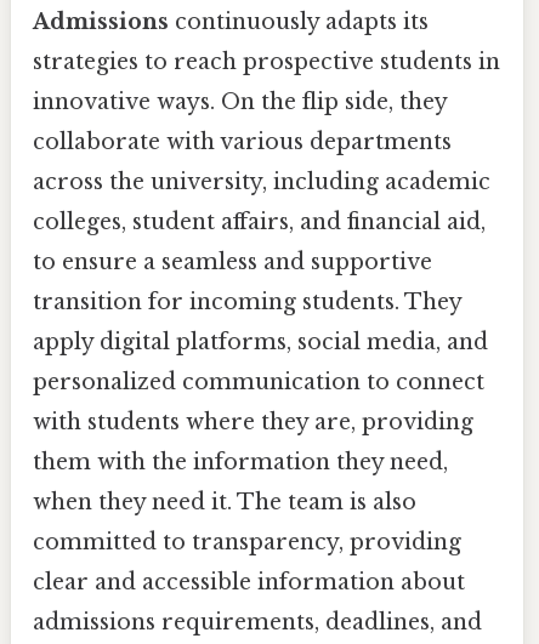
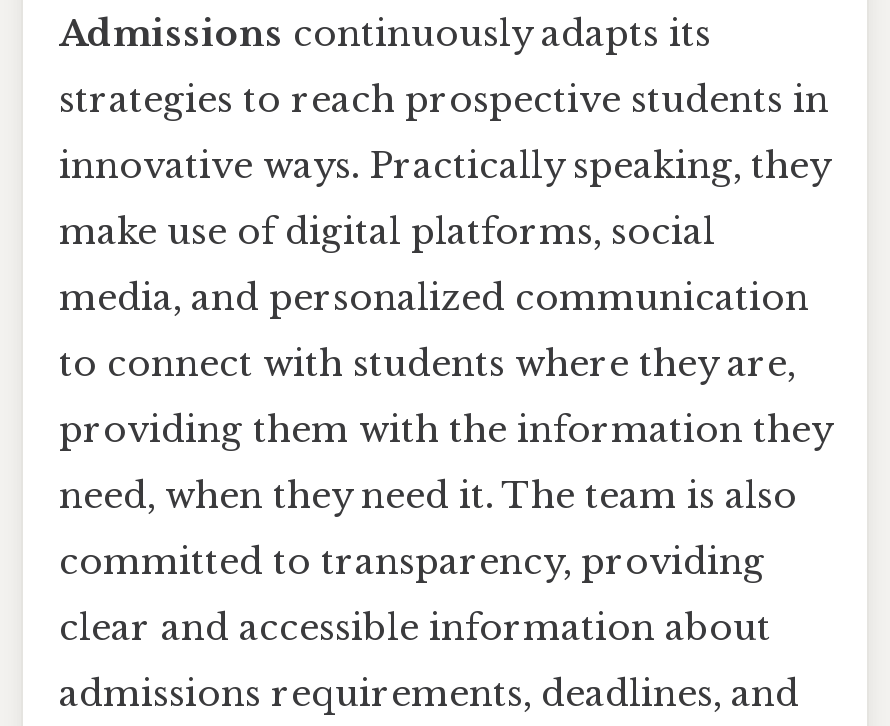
- innovative ways. On the flip side, they
- collaborate with various departments
- across the university, including academic
- colleges, student affairs, and financial aid,
- to ensure a seamless and supportive
- transition for incoming students. They
- apply digital platforms, social media, and
- personalized communication to connect
- with students where they are, providing
- them with the information they need,
- when they need it. The team is also
+ innovative ways. Practically speaking, they
+ make use of digital platforms, social
+ media, and personalized communication
+ to connect with students where they are,
+ providing them with the information they
+ need, when they need it. The team is also
